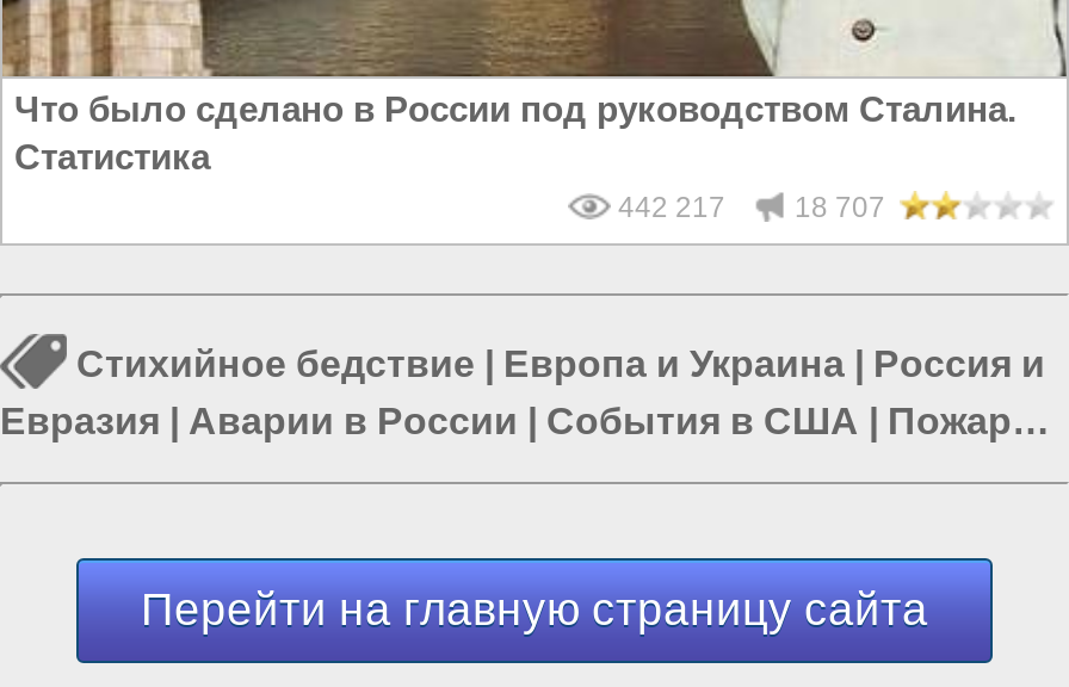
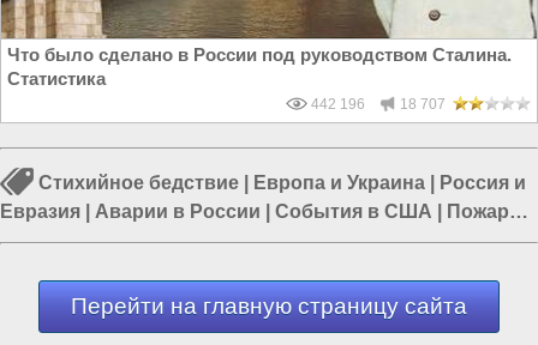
- 442 217 18 707
+ 442 196 18 707
